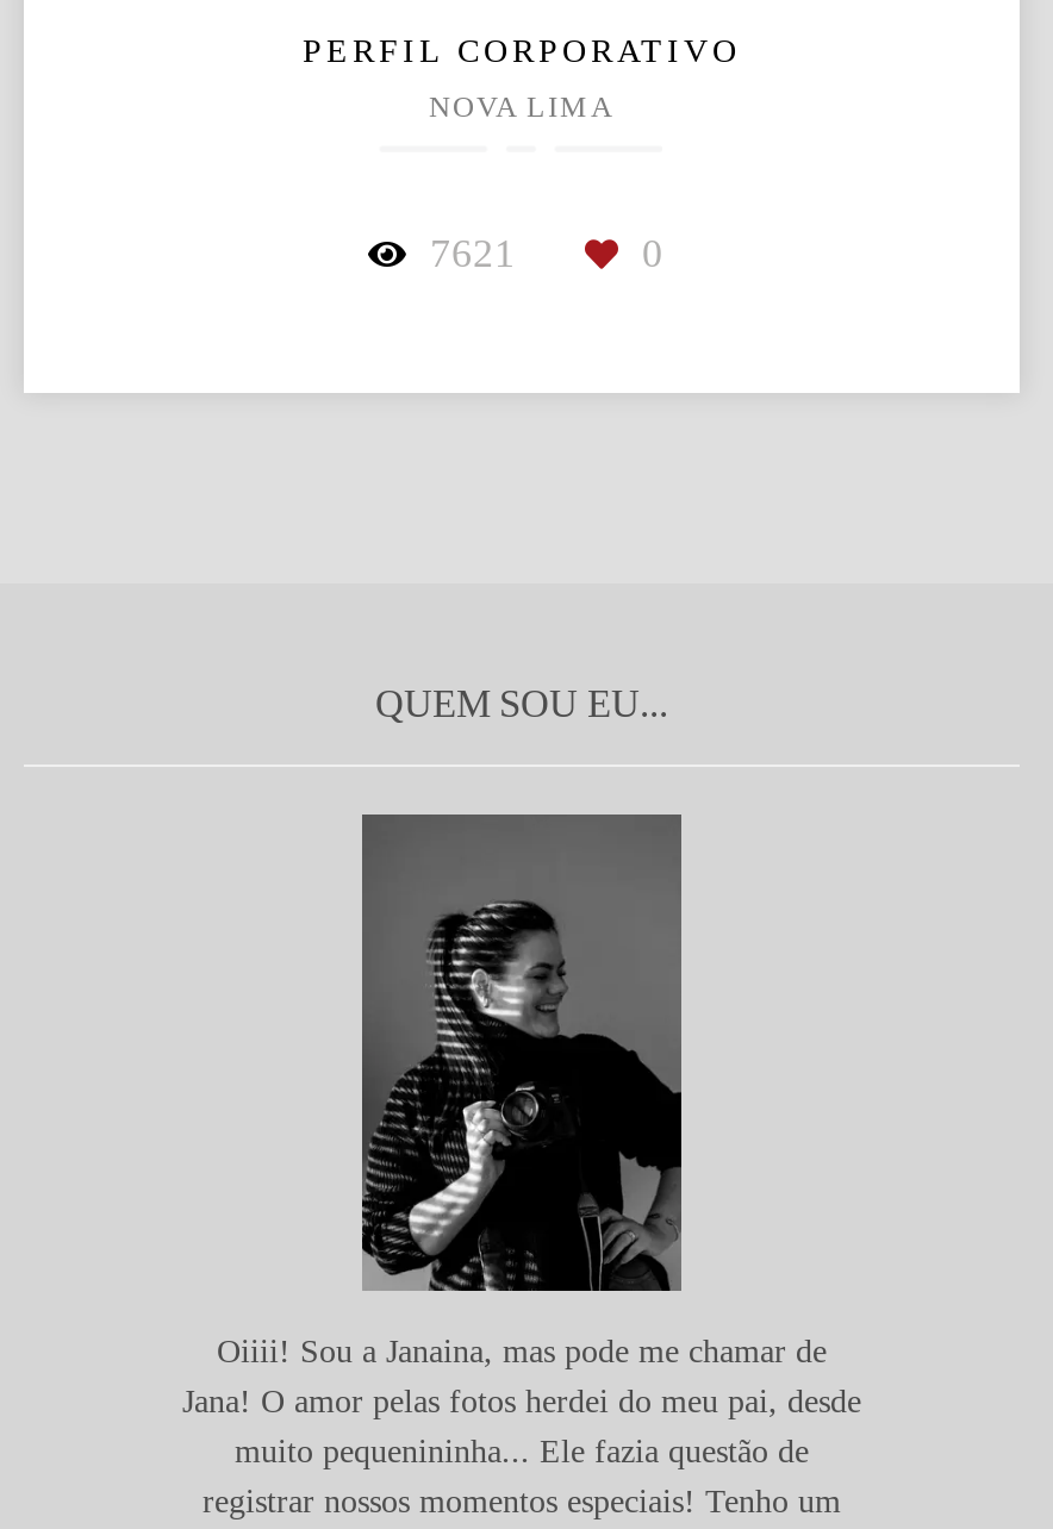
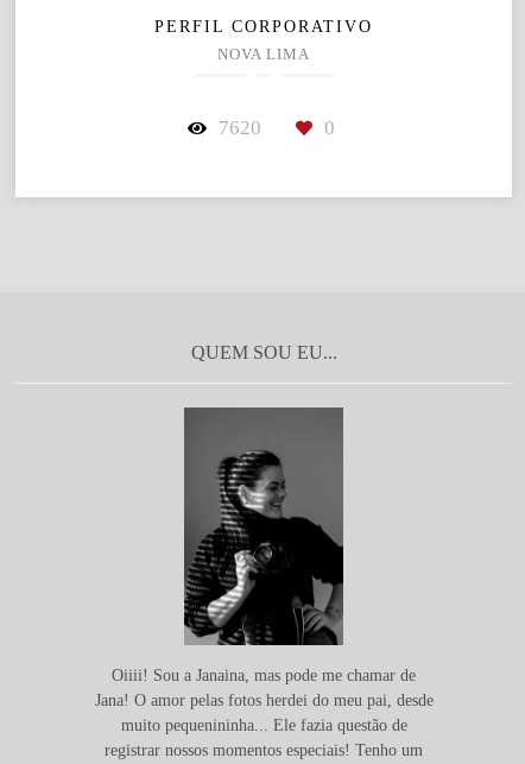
- 7621
+ 7620
